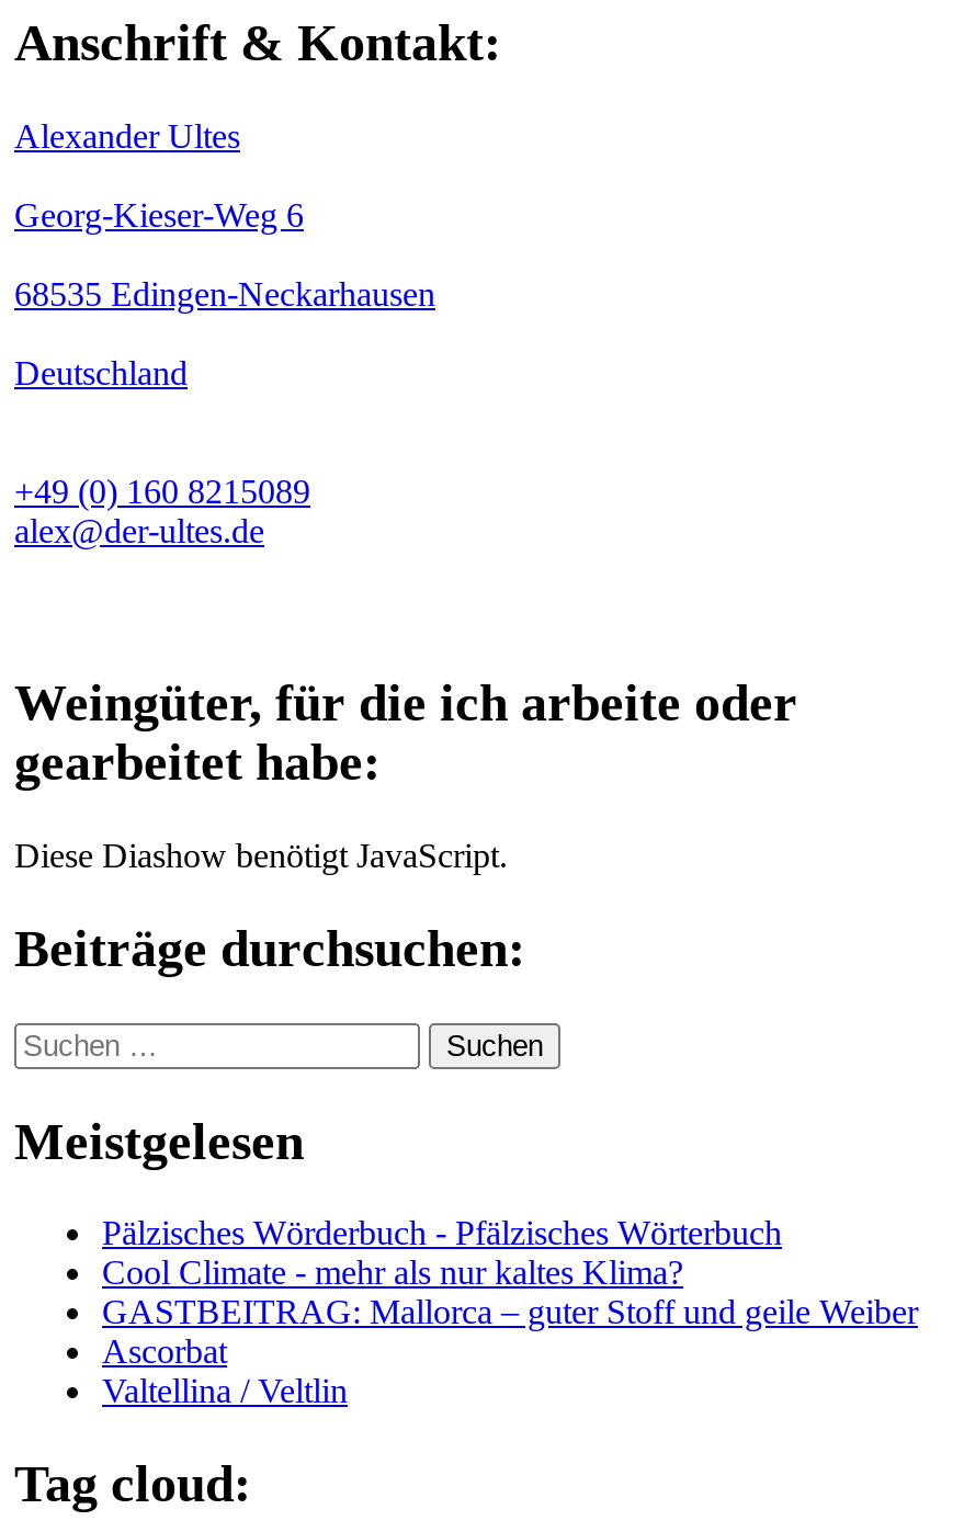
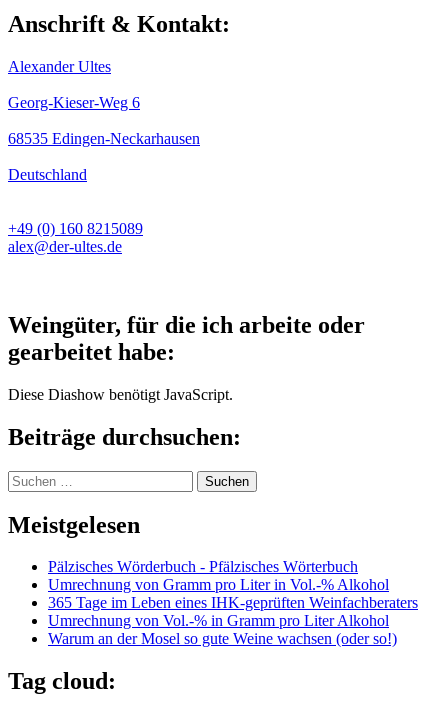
- Cool Climate - mehr als nur kaltes Klima?
- GASTBEITRAG: Mallorca – guter Stoff und geile Weiber
- Ascorbat
- Valtellina / Veltlin
+ Umrechnung von Gramm pro Liter in Vol.-% Alkohol
+ 365 Tage im Leben eines IHK-geprüften Weinfachberaters
+ Umrechnung von Vol.-% in Gramm pro Liter Alkohol
+ Warum an der Mosel so gute Weine wachsen (oder so!)
